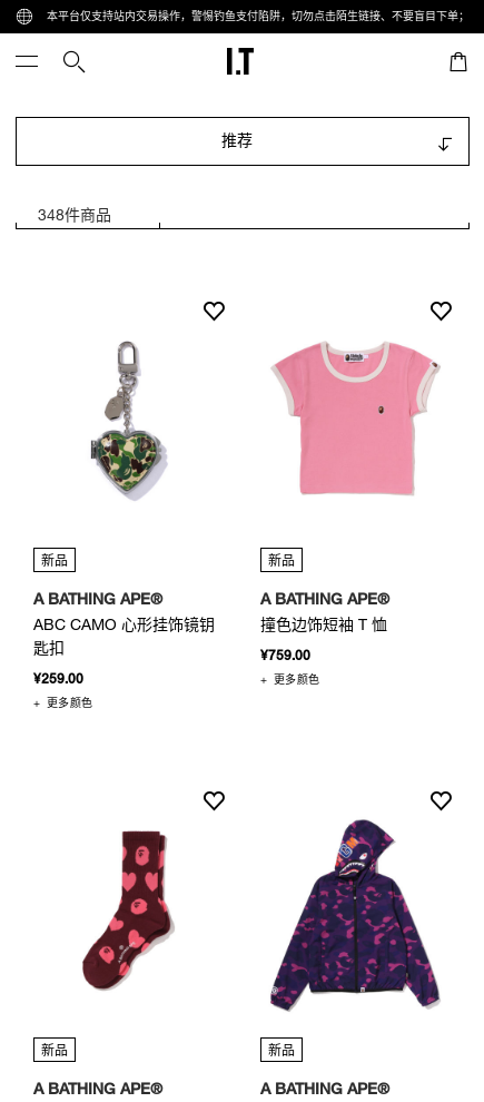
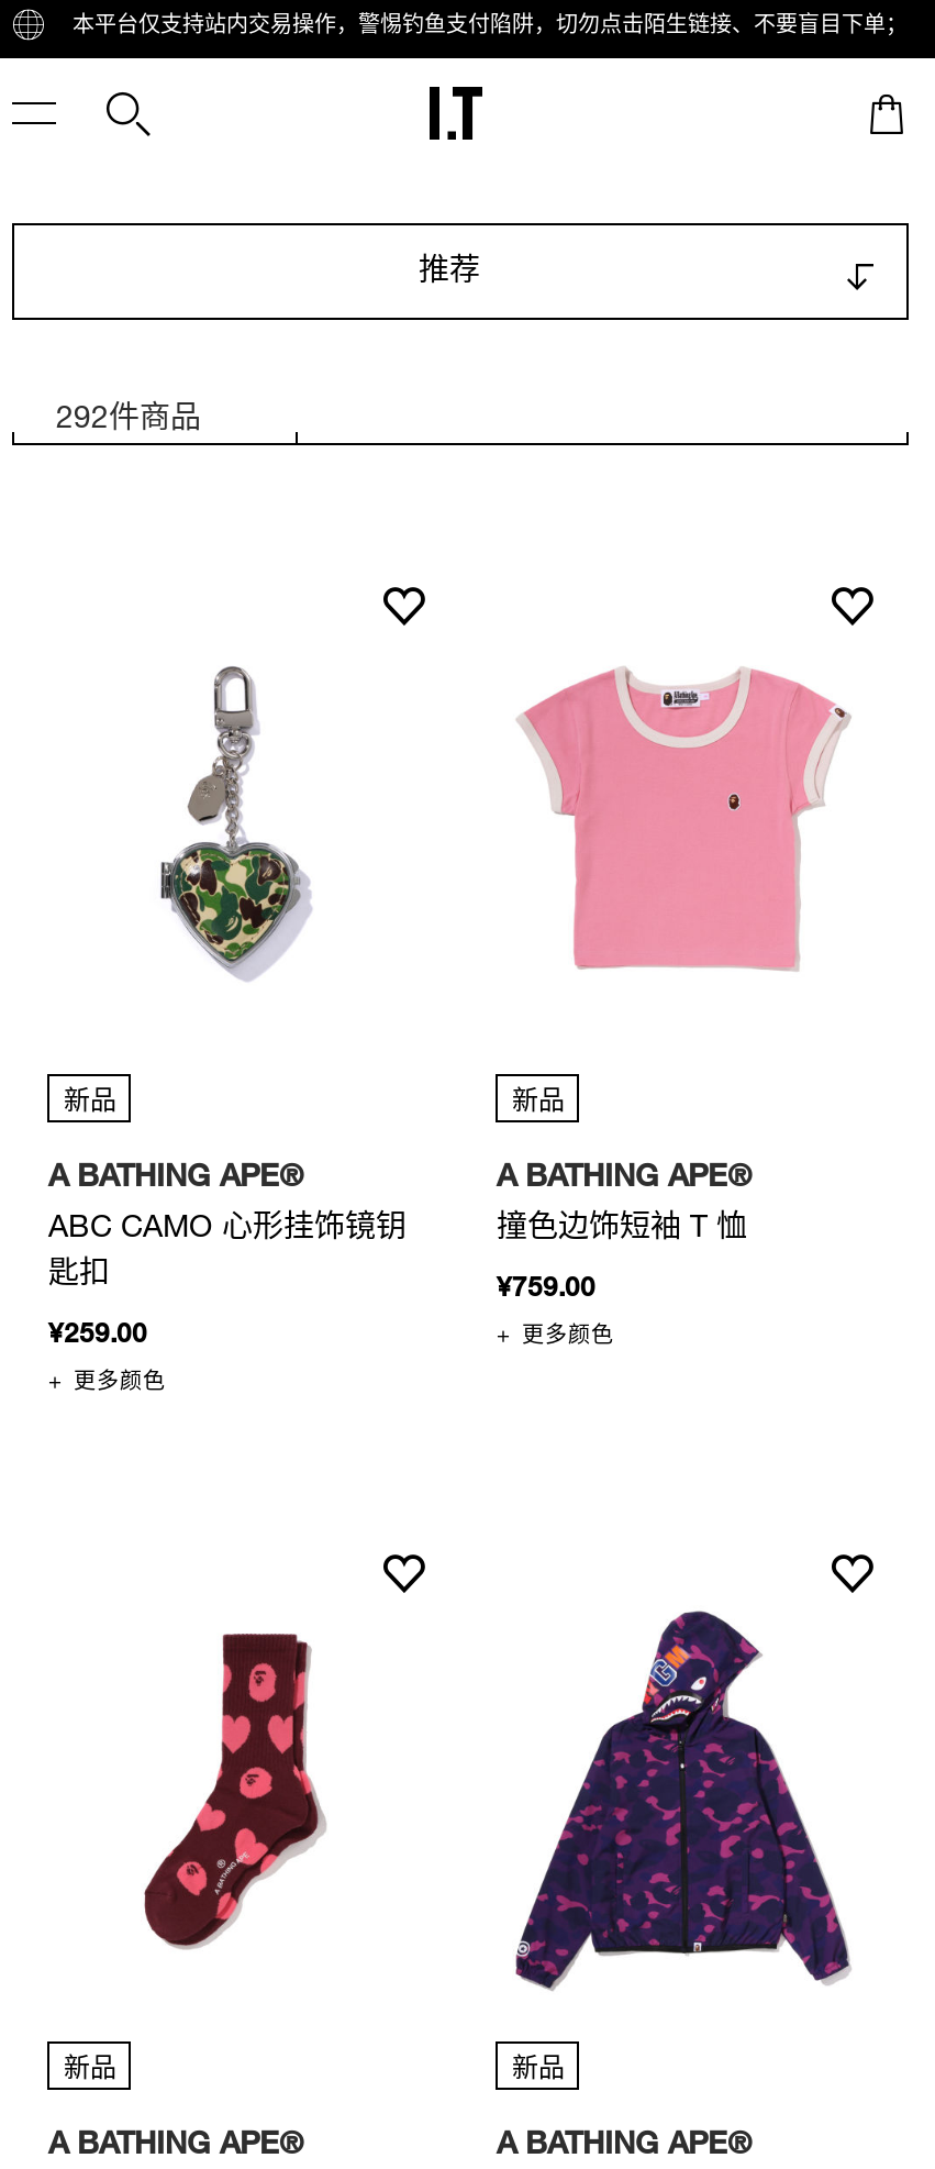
- 348件商品
+ 292件商品
